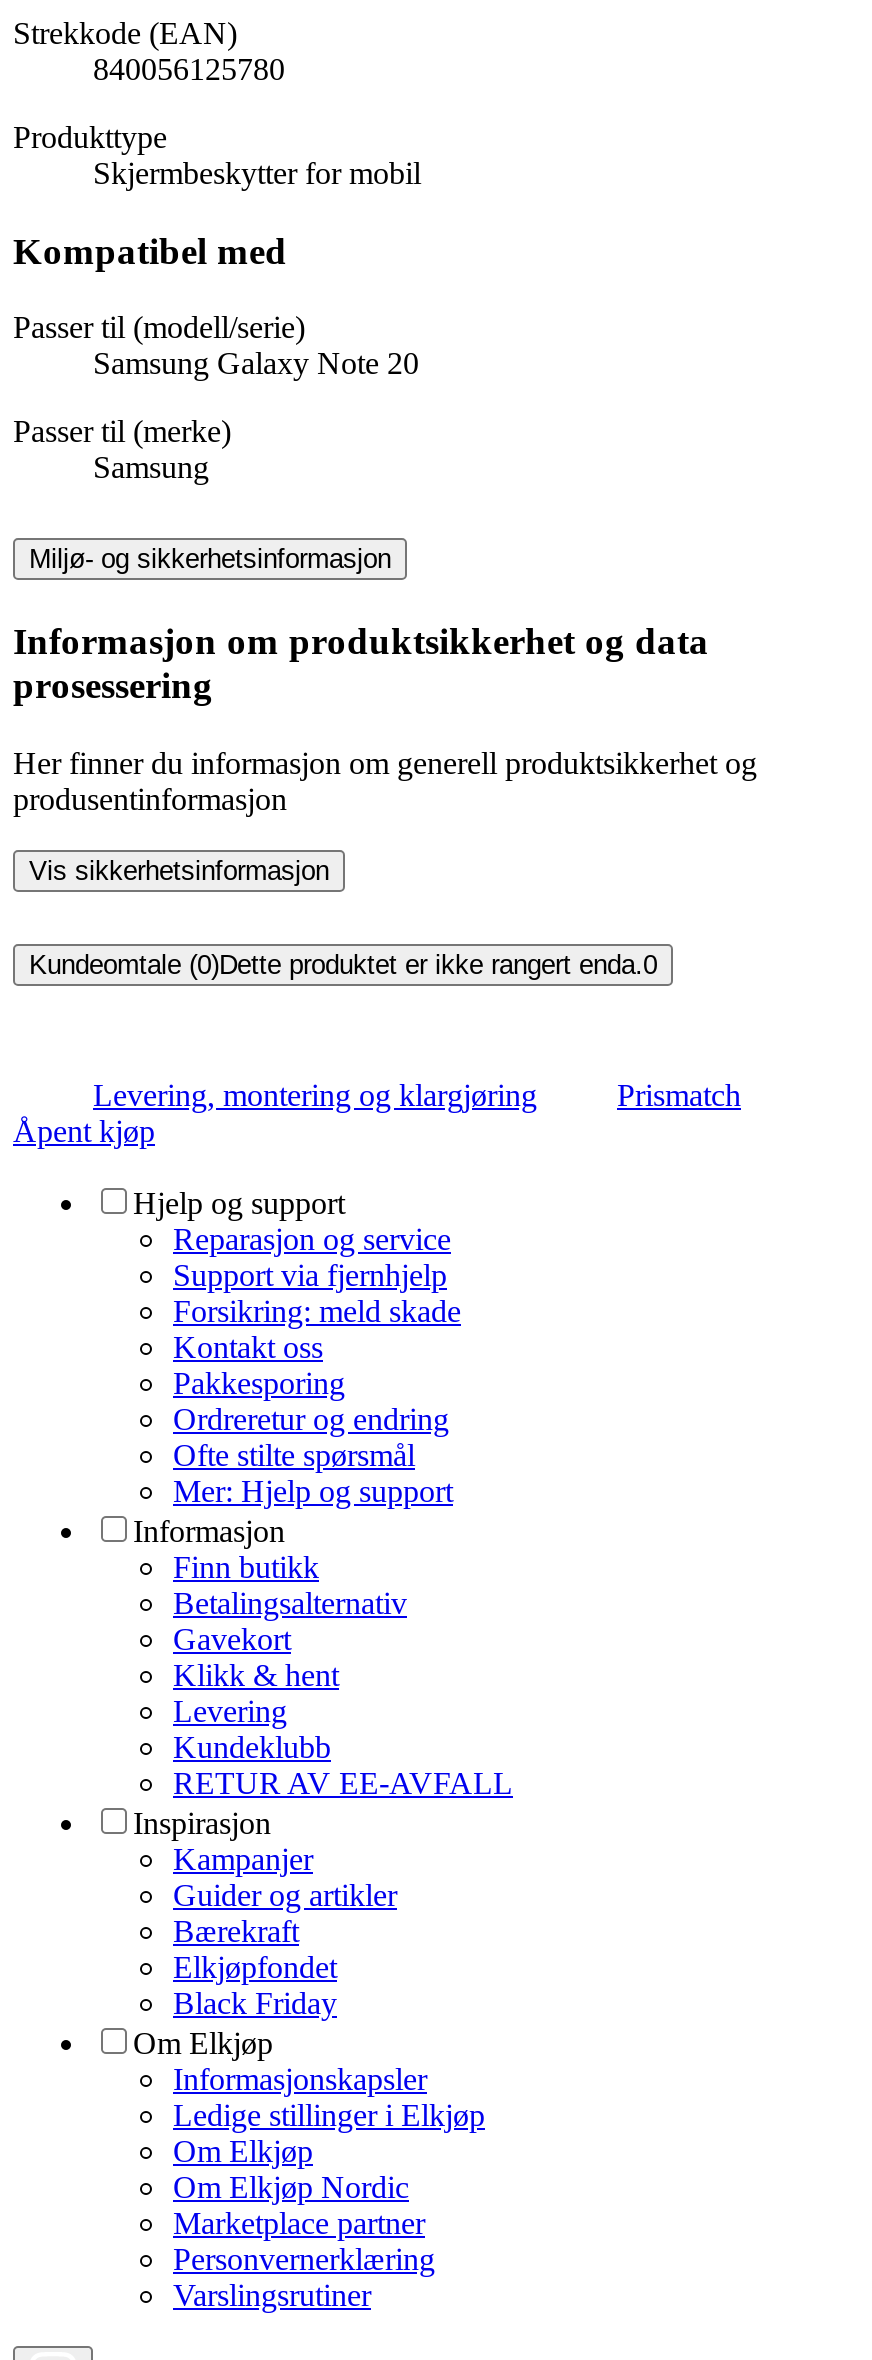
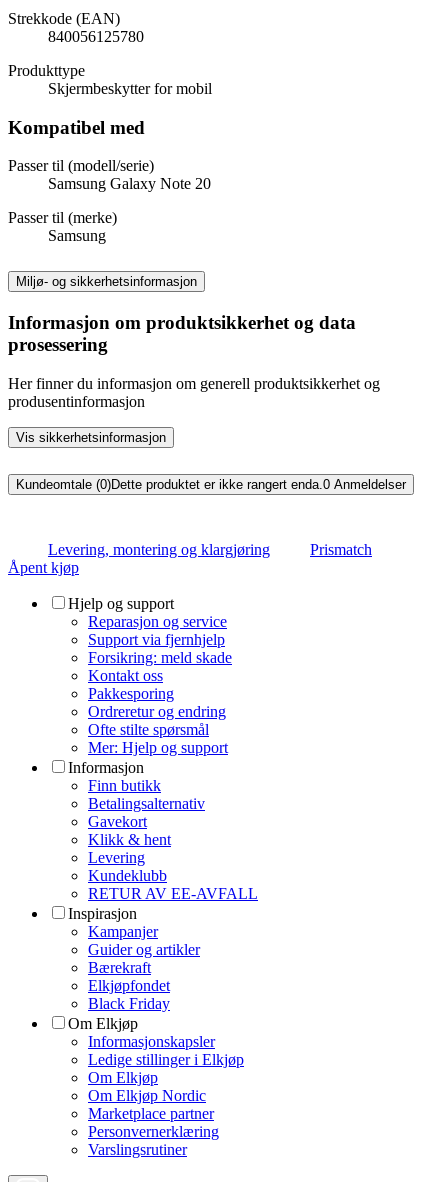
- Kundeomtale (0)Dette produktet er ikke rangert enda.0
+ Kundeomtale (0)Dette produktet er ikke rangert enda.0 Anmeldelser
